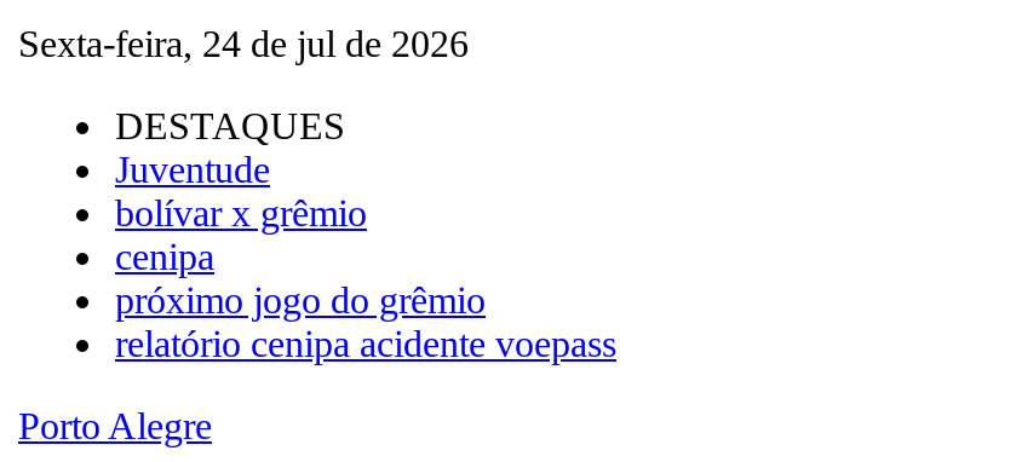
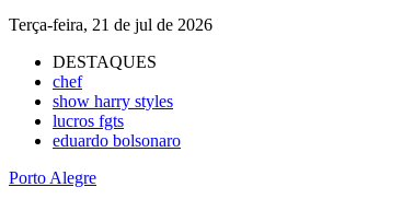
- Sexta-feira, 24 de jul de 2026
+ Terça-feira, 21 de jul de 2026

- Juventude
- bolívar x grêmio
- cenipa
- próximo jogo do grêmio
- relatório cenipa acidente voepass
+ chef
+ show harry styles
+ lucros fgts
+ eduardo bolsonaro
